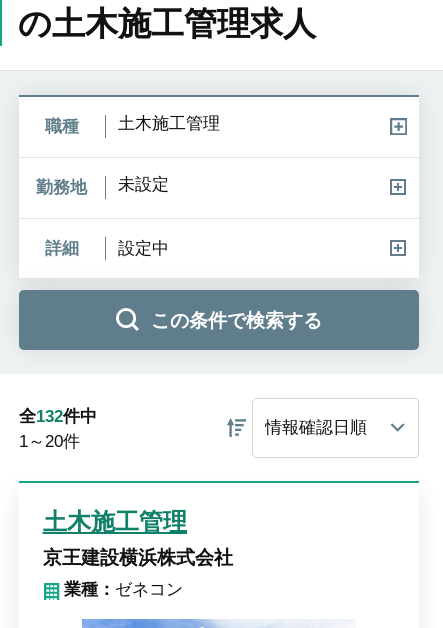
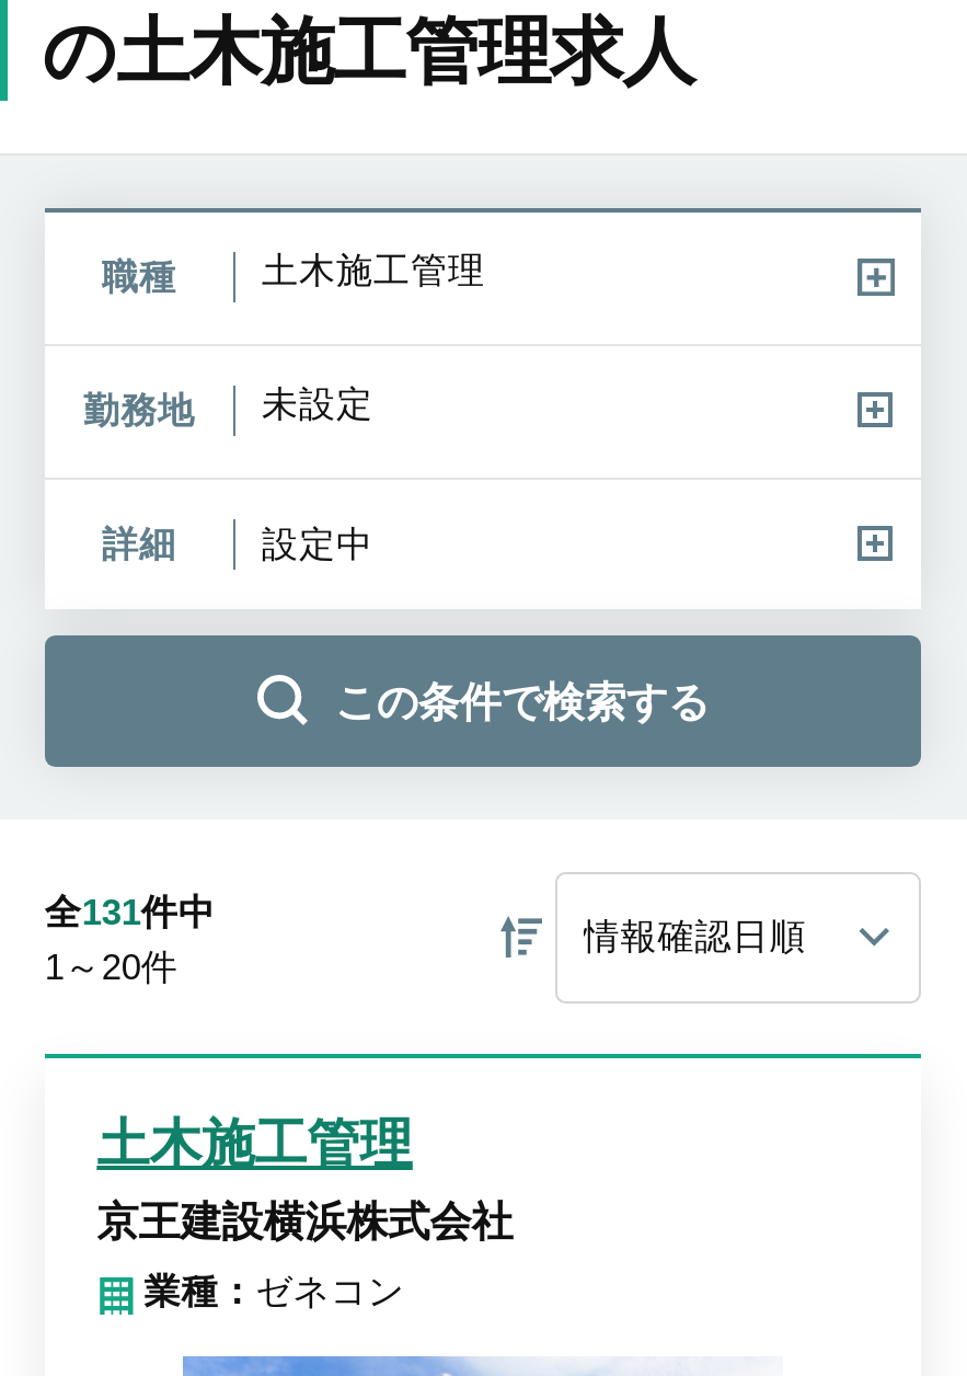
- 全132件中
+ 全131件中
